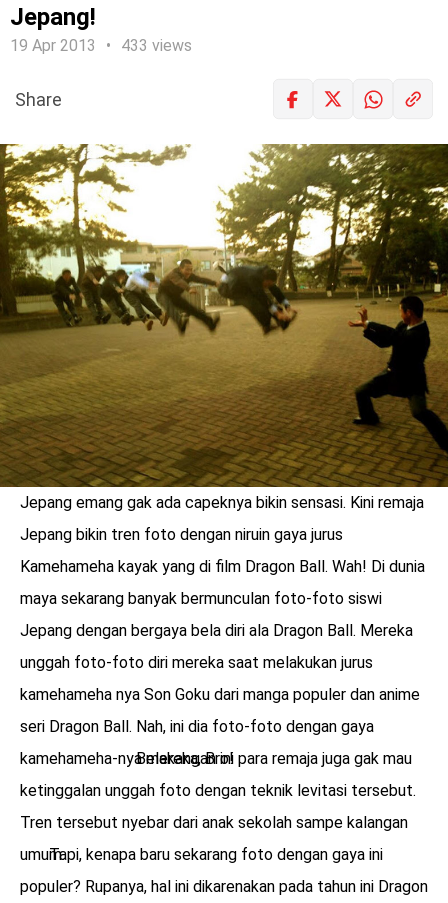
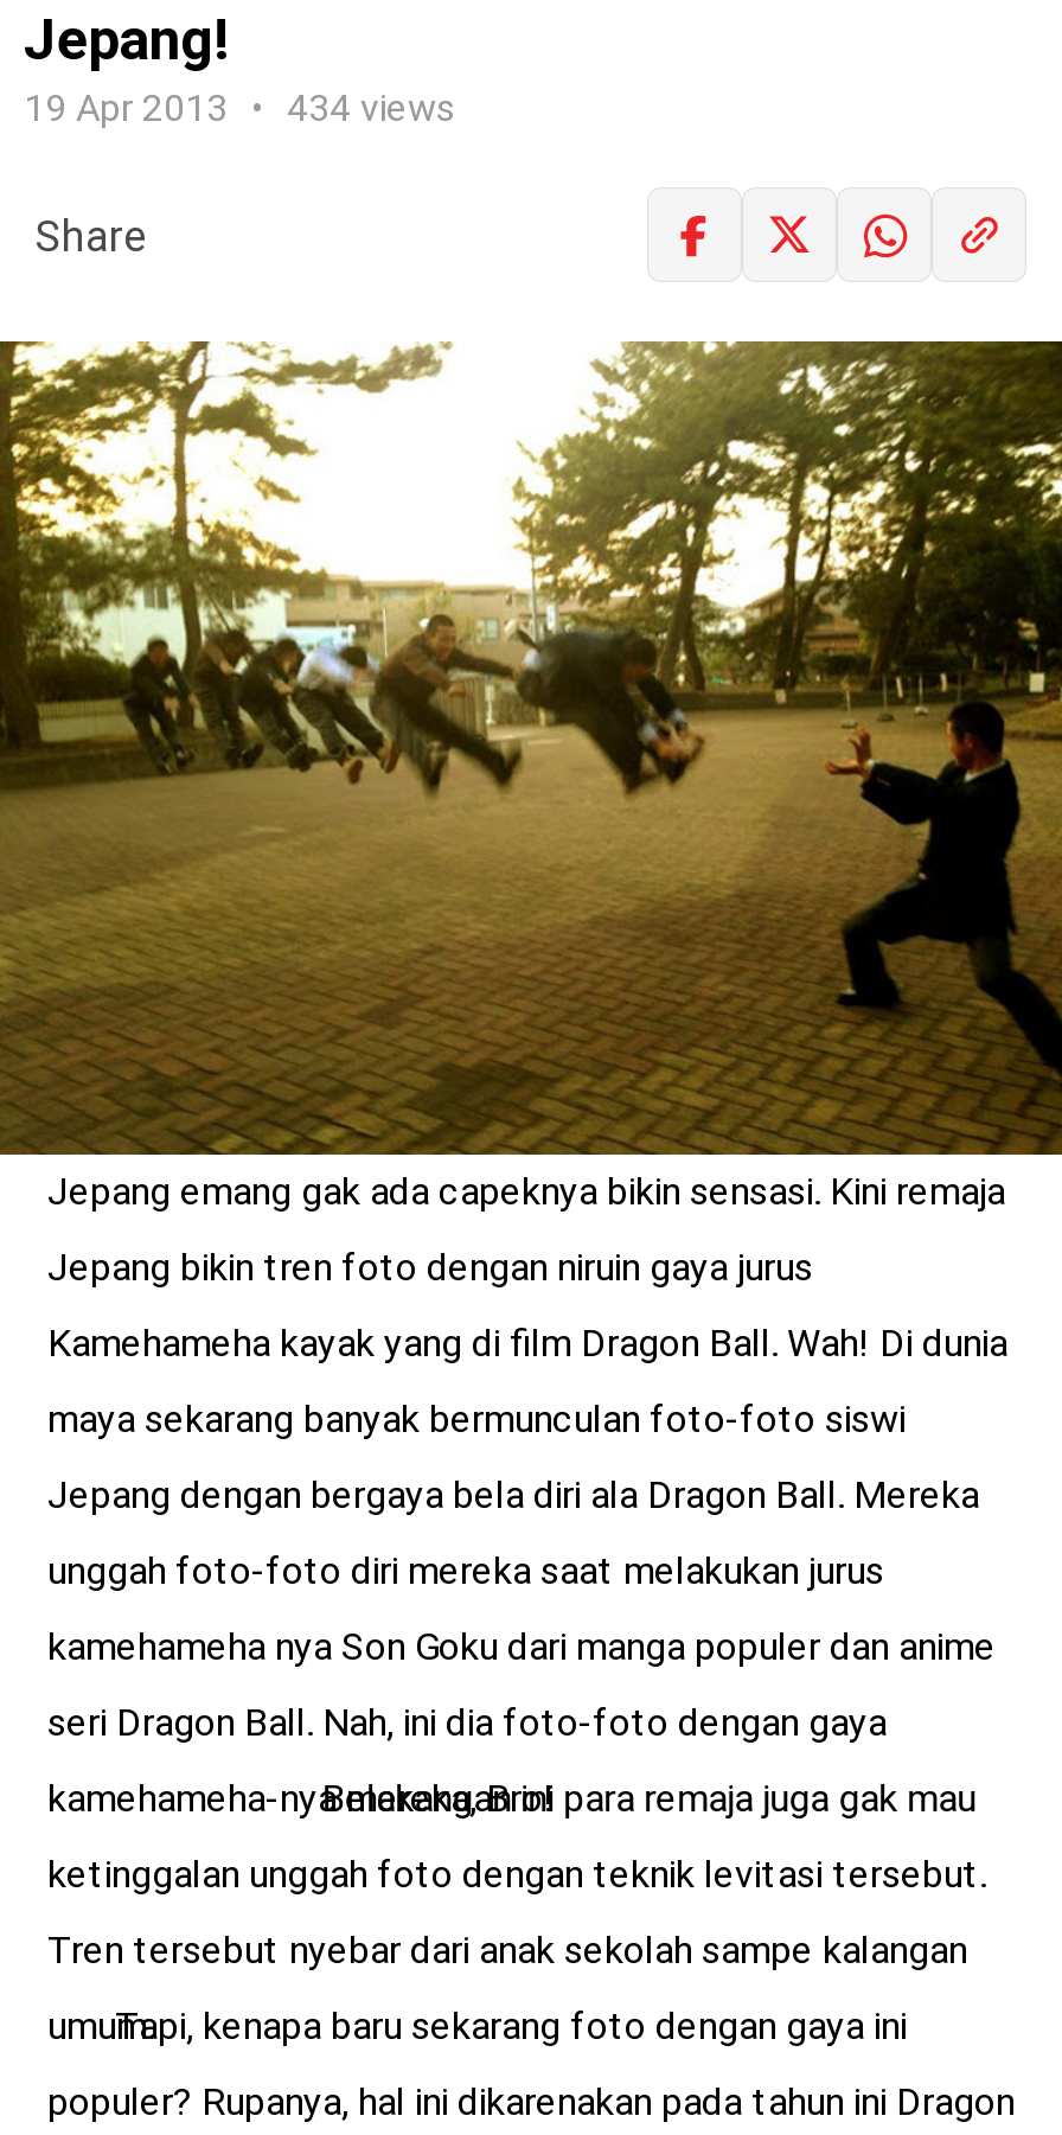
- 19 Apr 2013 433 views
+ 19 Apr 2013 434 views
